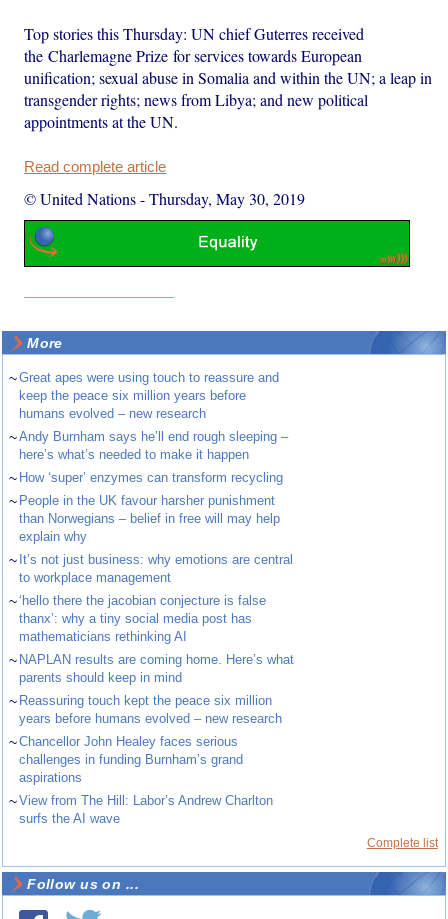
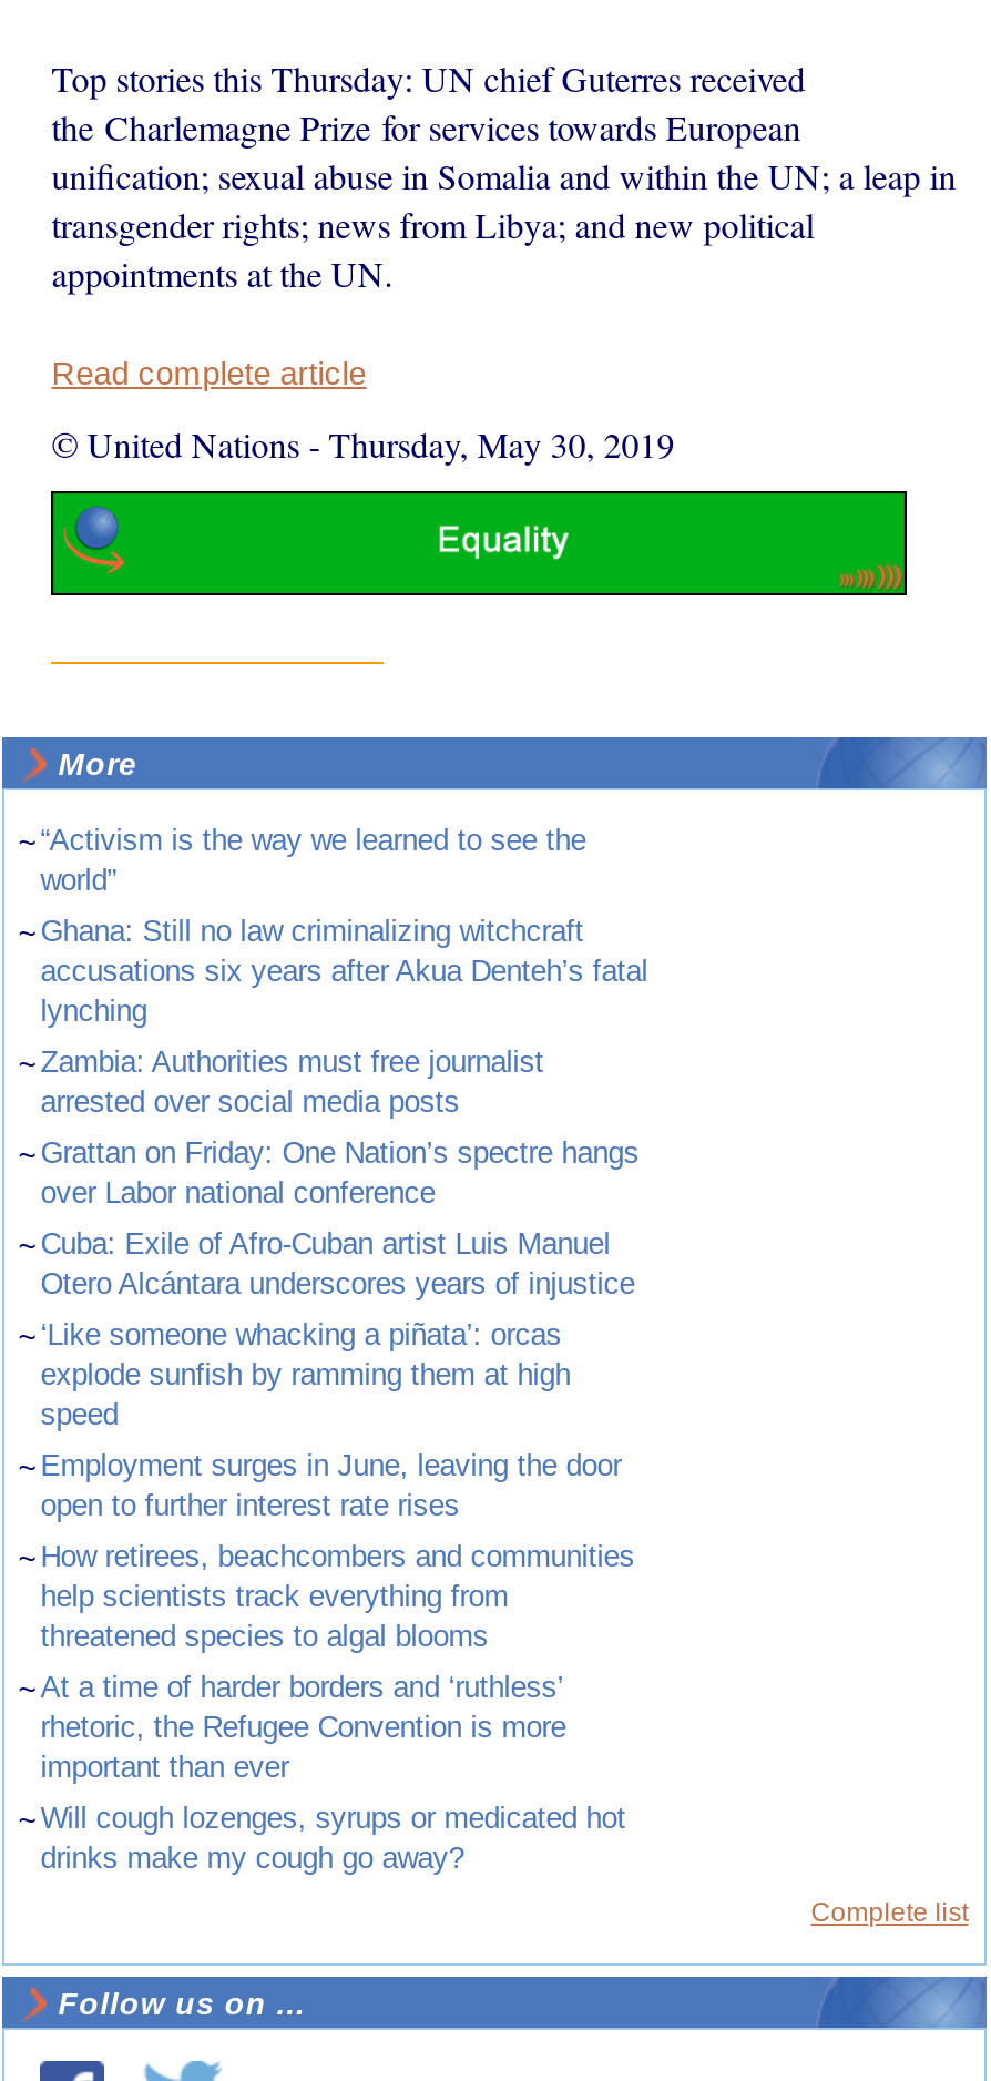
- ~ Great apes were using touch to reassure and
- keep the peace six million years before
- humans evolved – new research
- ~ Andy Burnham says he’ll end rough sleeping –
- here’s what’s needed to make it happen
- ~ How ‘super’ enzymes can transform recycling
- ~ People in the UK favour harsher punishment
- than Norwegians – belief in free will may help
- explain why
- ~ It’s not just business: why emotions are central
- to workplace management
- ~ ‘hello there the jacobian conjecture is false
- thanx’: why a tiny social media post has
- mathematicians rethinking AI
- ~ NAPLAN results are coming home. Here’s what
- parents should keep in mind
- ~ Reassuring touch kept the peace six million
- years before humans evolved – new research
- ~ Chancellor John Healey faces serious
- challenges in funding Burnham’s grand
- aspirations
- ~ View from The Hill: Labor’s Andrew Charlton
- surfs the AI wave
+ ~ “Activism is the way we learned to see the
+ world”
+ ~ Ghana: Still no law criminalizing witchcraft
+ accusations six years after Akua Denteh’s fatal
+ lynching
+ ~ Zambia: Authorities must free journalist
+ arrested over social media posts
+ ~ Grattan on Friday: One Nation’s spectre hangs
+ over Labor national conference
+ ~ Cuba: Exile of Afro-Cuban artist Luis Manuel
+ Otero Alcántara underscores years of injustice
+ ~ ‘Like someone whacking a piñata’: orcas
+ explode sunfish by ramming them at high
+ speed
+ ~ Employment surges in June, leaving the door
+ open to further interest rate rises
+ ~ How retirees, beachcombers and communities
+ help scientists track everything from
+ threatened species to algal blooms
+ ~ At a time of harder borders and ‘ruthless’
+ rhetoric, the Refugee Convention is more
+ important than ever
+ ~ Will cough lozenges, syrups or medicated hot
+ drinks make my cough go away?
